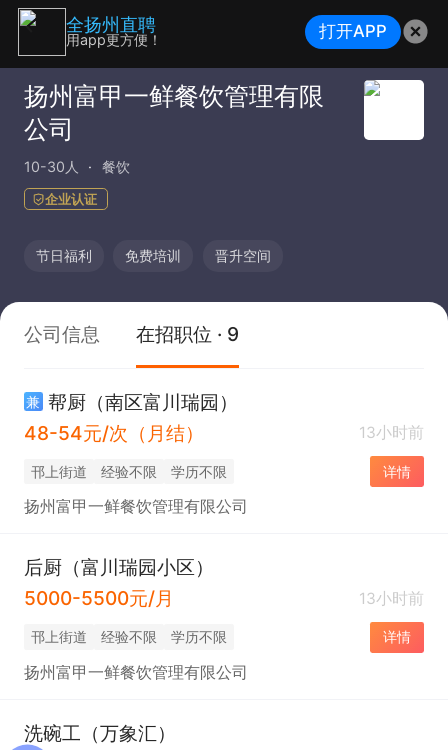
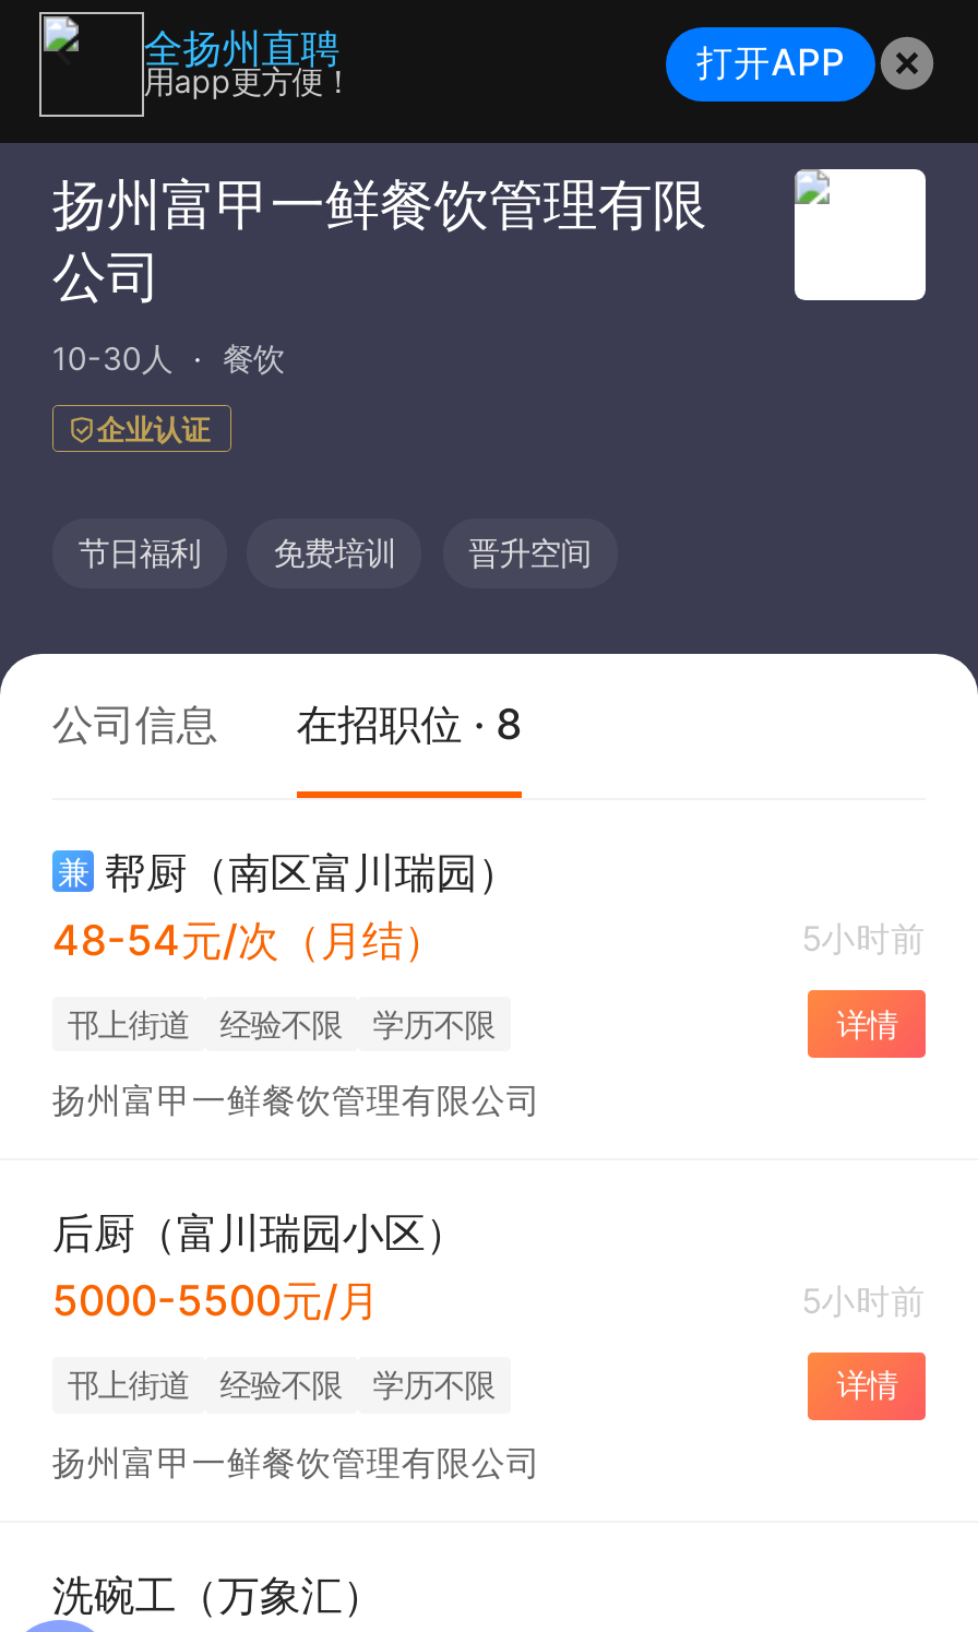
- 公司信息 在招职位 · 9
+ 公司信息 在招职位 · 8

- 13小时前
+ 5小时前

- 13小时前
+ 5小时前
